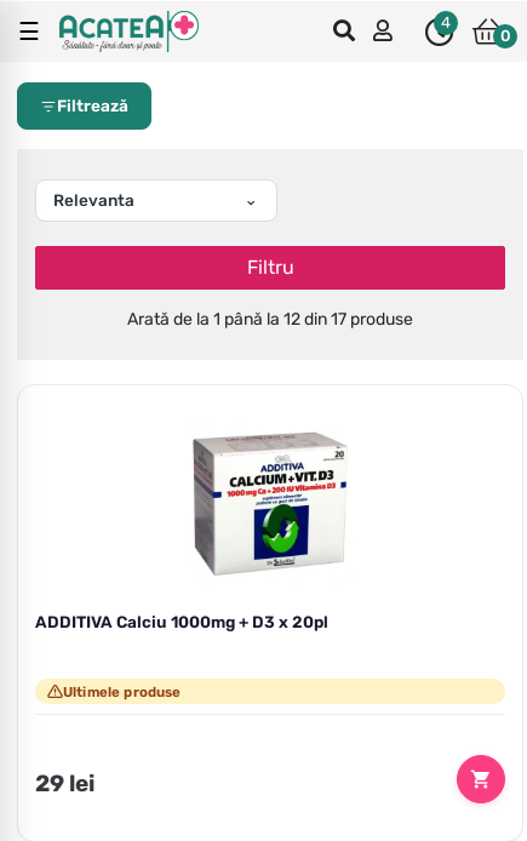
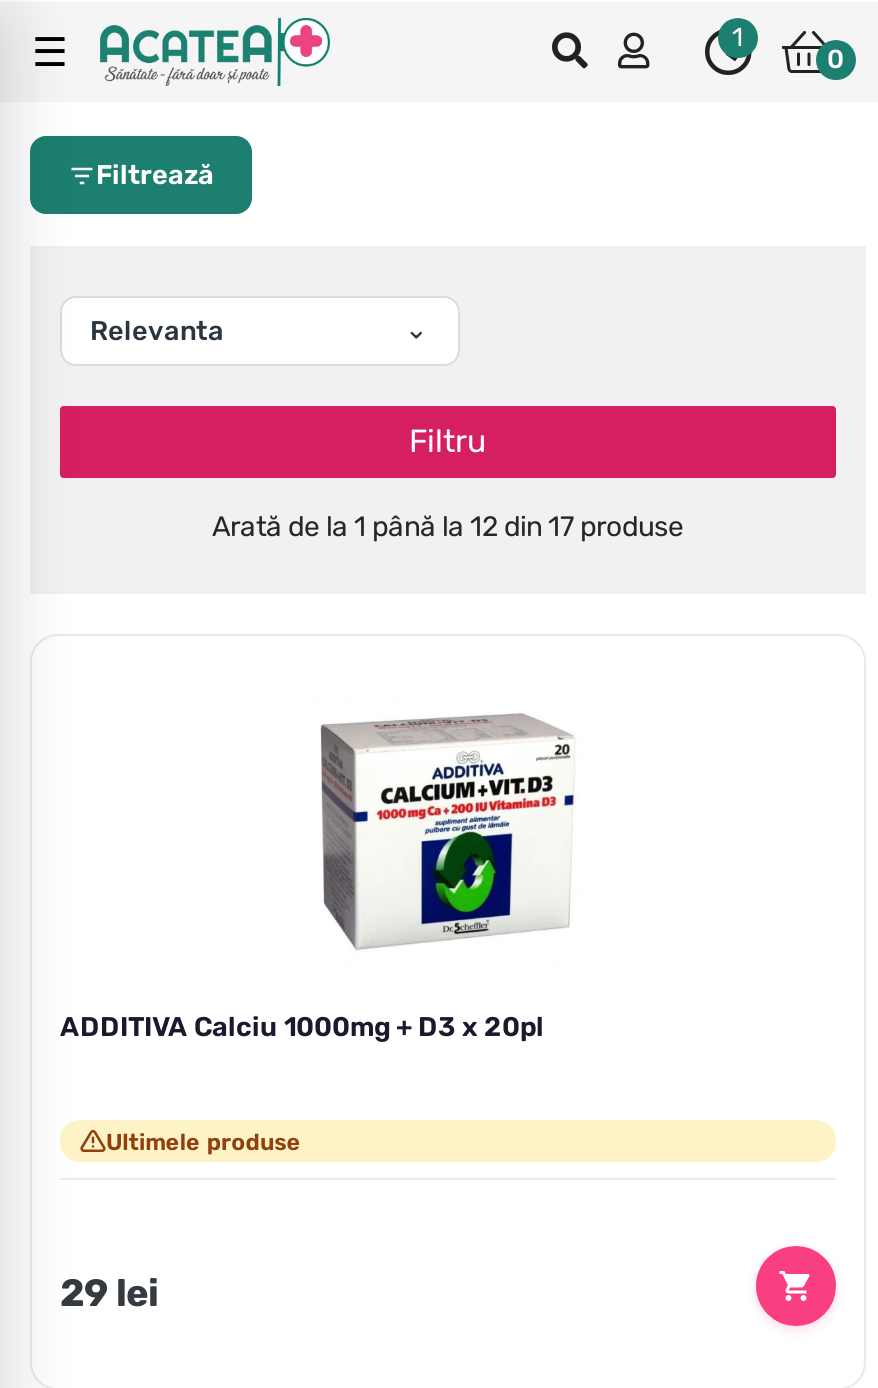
- 4
+ 1
